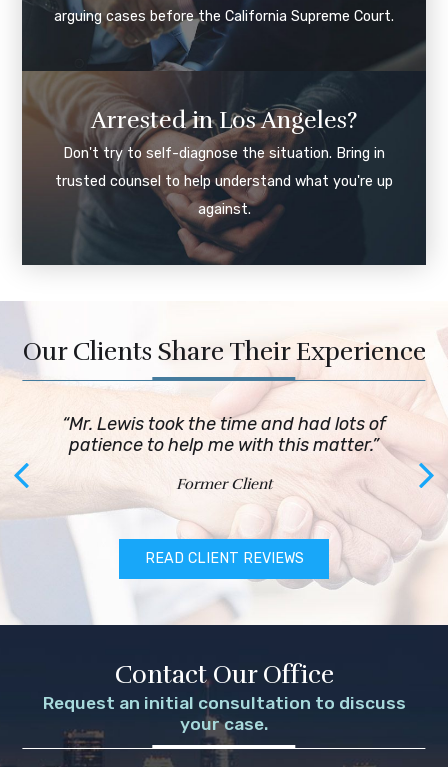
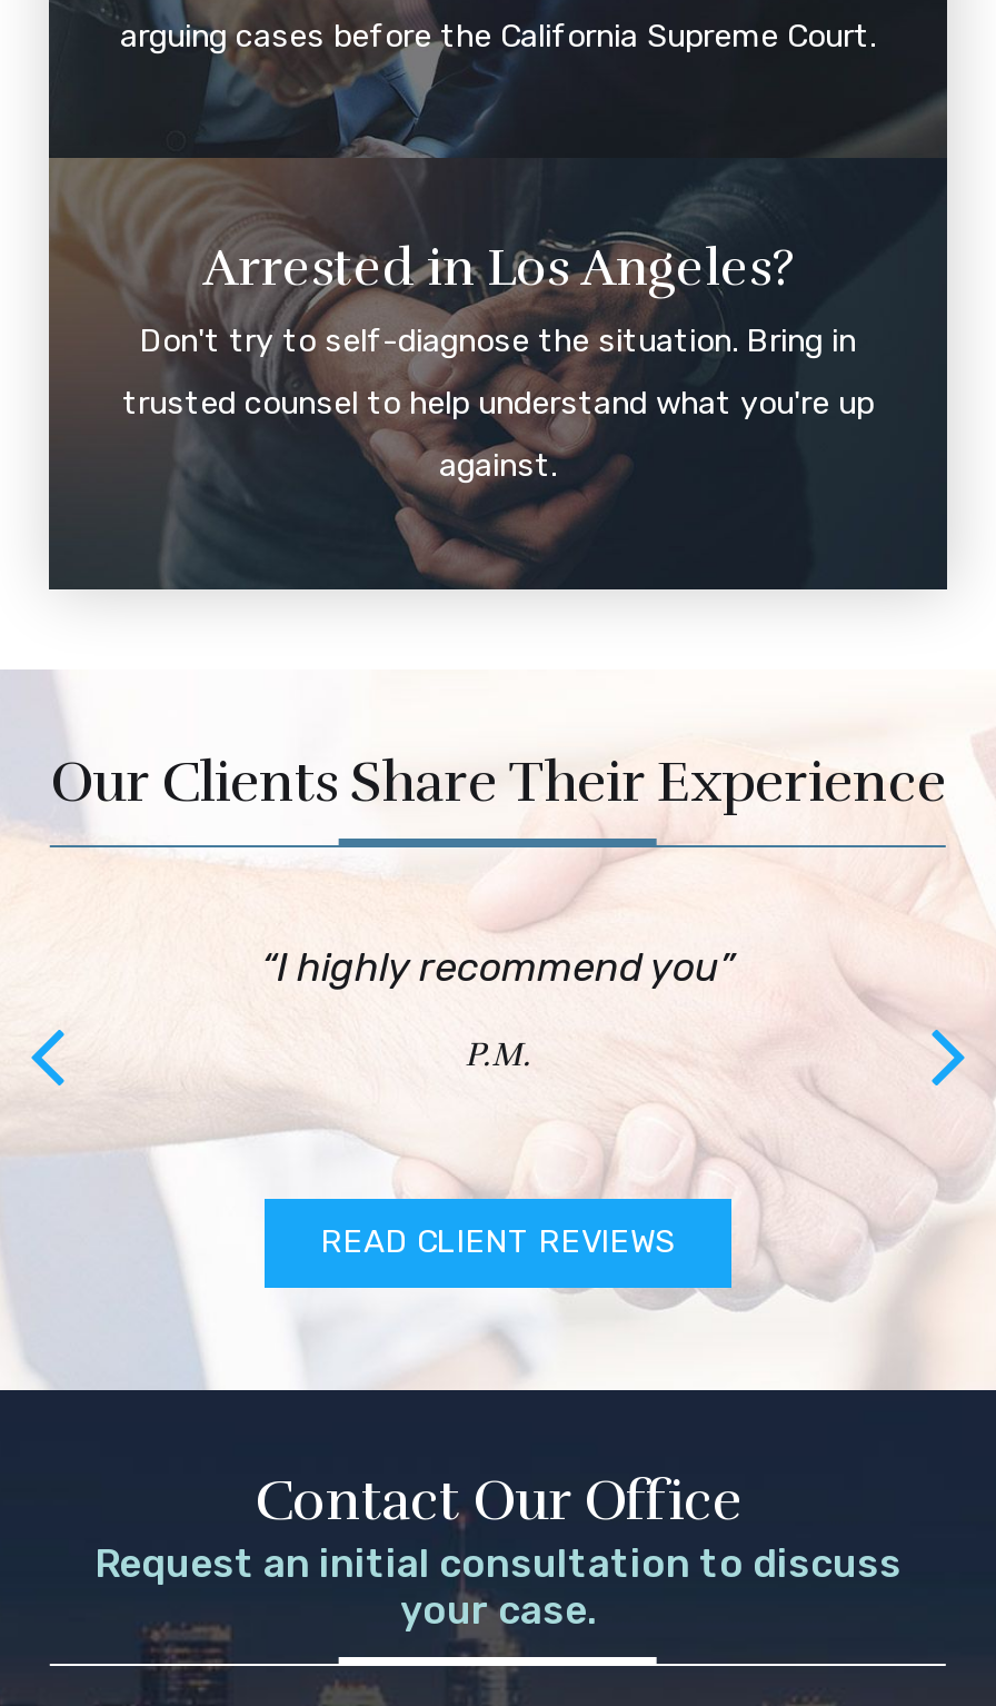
- “Mr. Lewis took the time and had lots of
- patience to help me with this matter.”
+ “I highly recommend you”

- Former Client
+ P.M.
